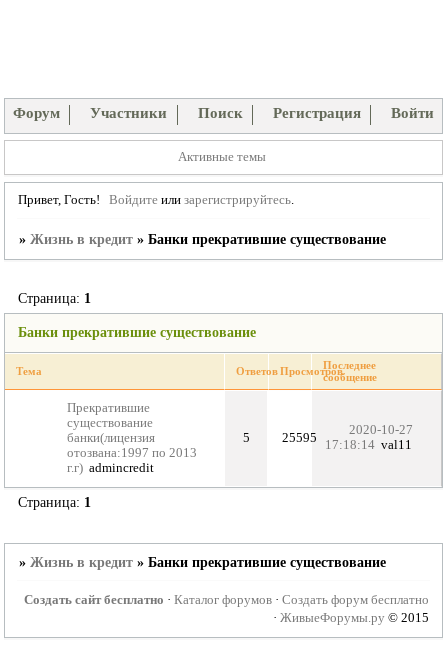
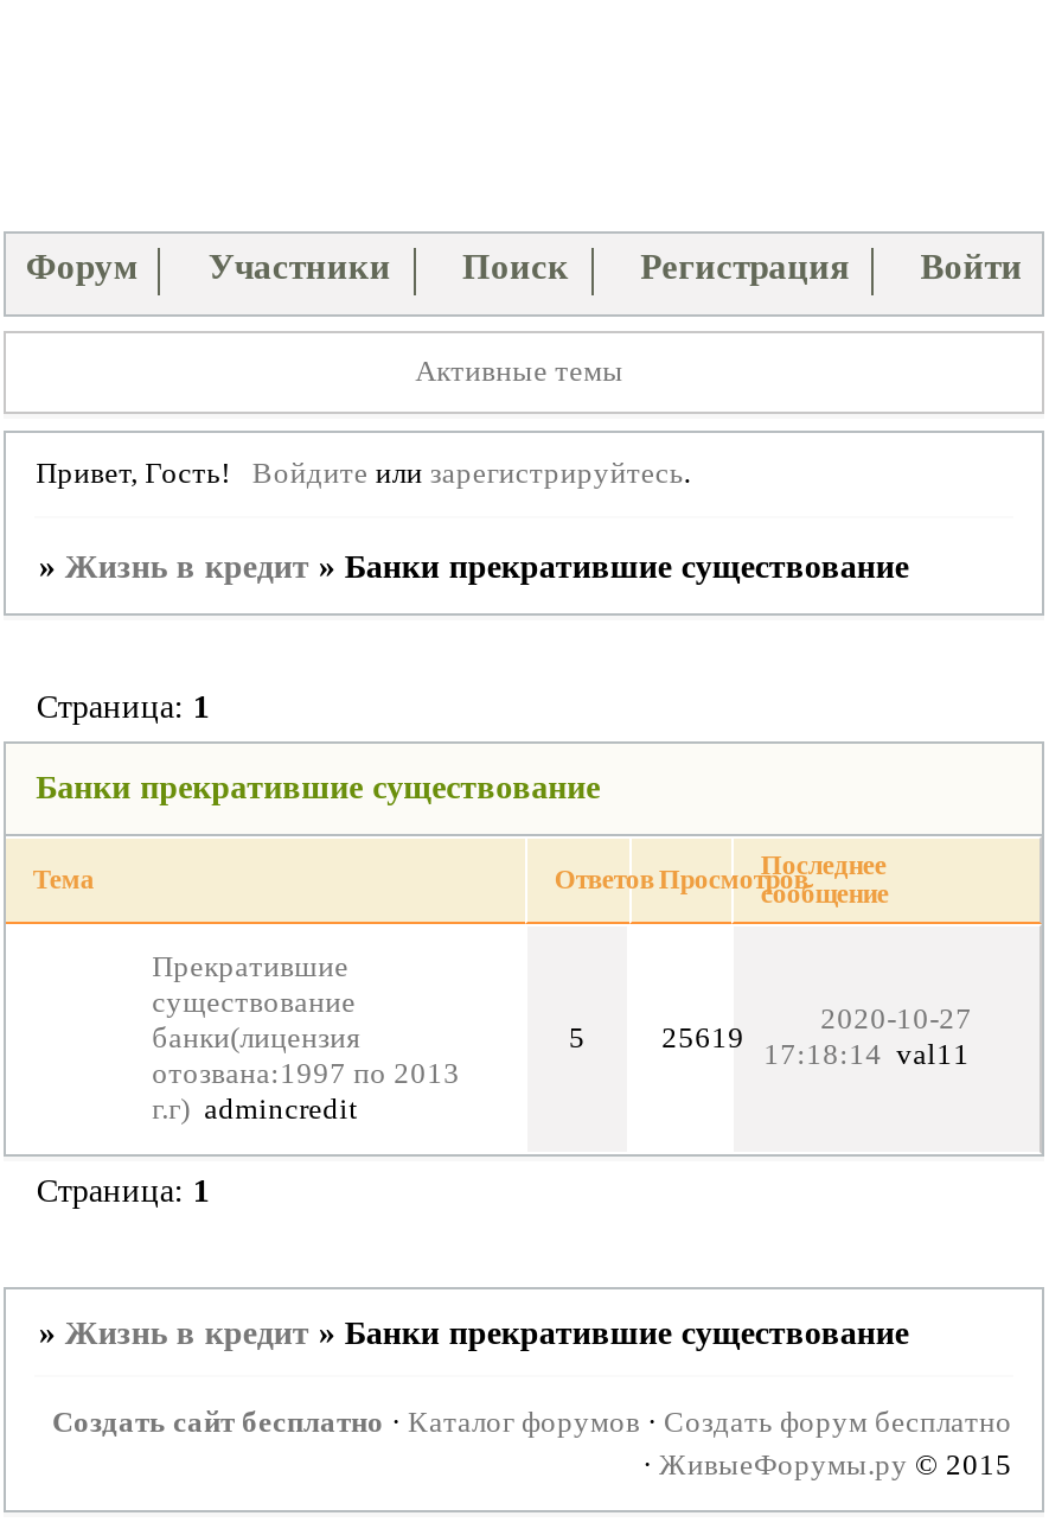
- 25595 17:18:14 val11
+ 25619 17:18:14 val11
